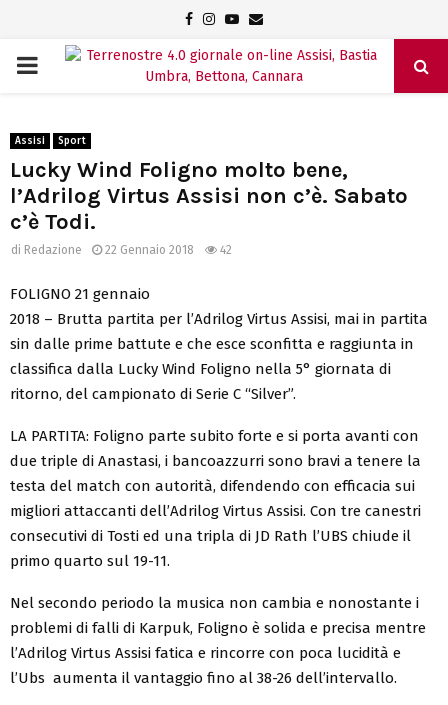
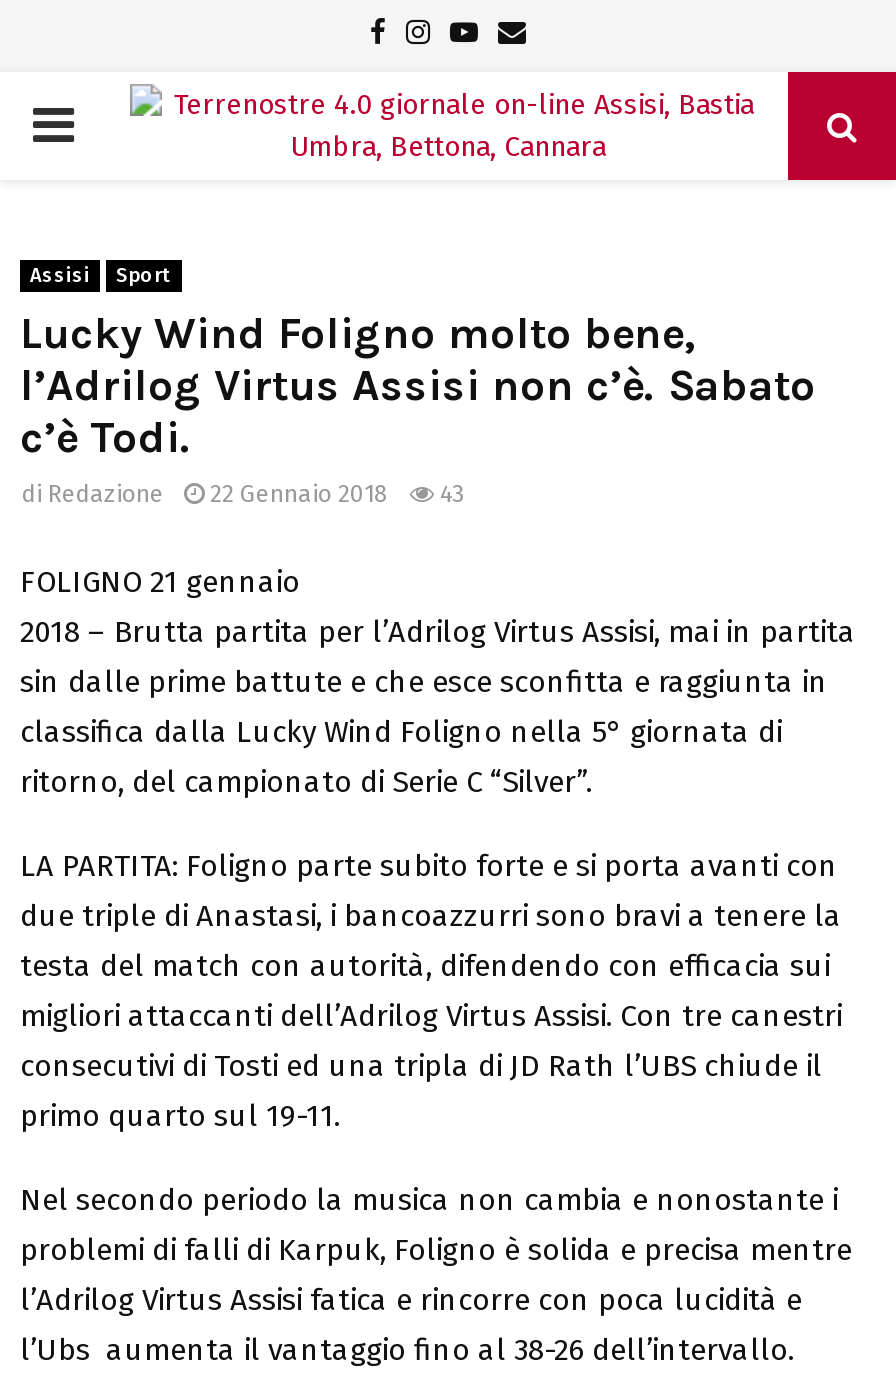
- di Redazione 22 Gennaio 2018 42
+ di Redazione 22 Gennaio 2018 43
